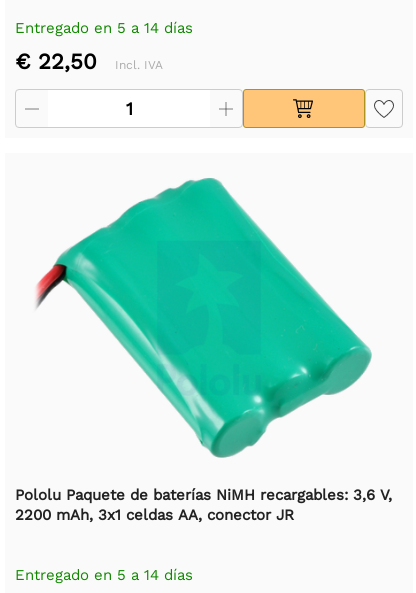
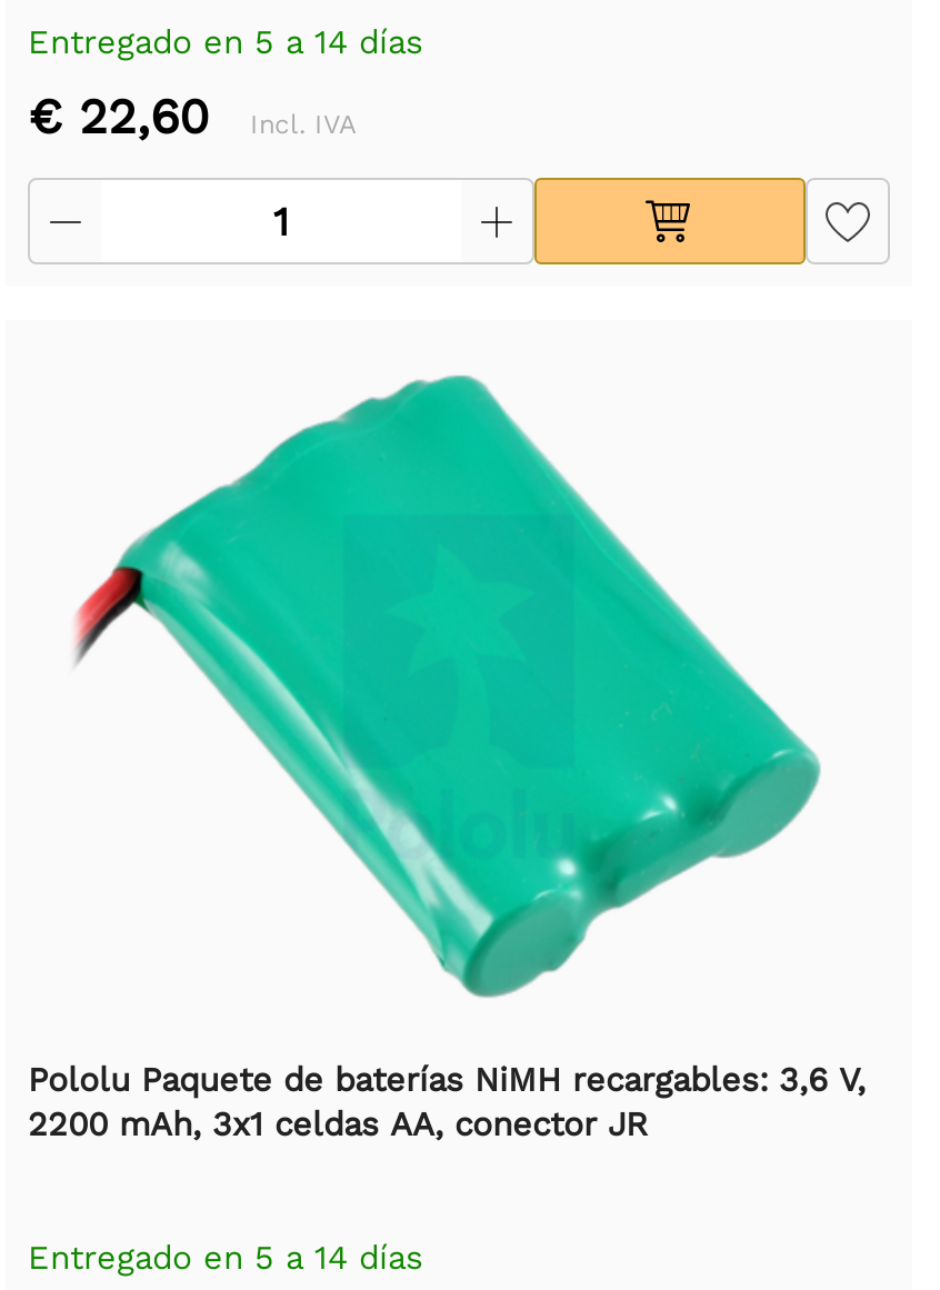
- € 22,50 Incl. IVA
+ € 22,60 Incl. IVA
